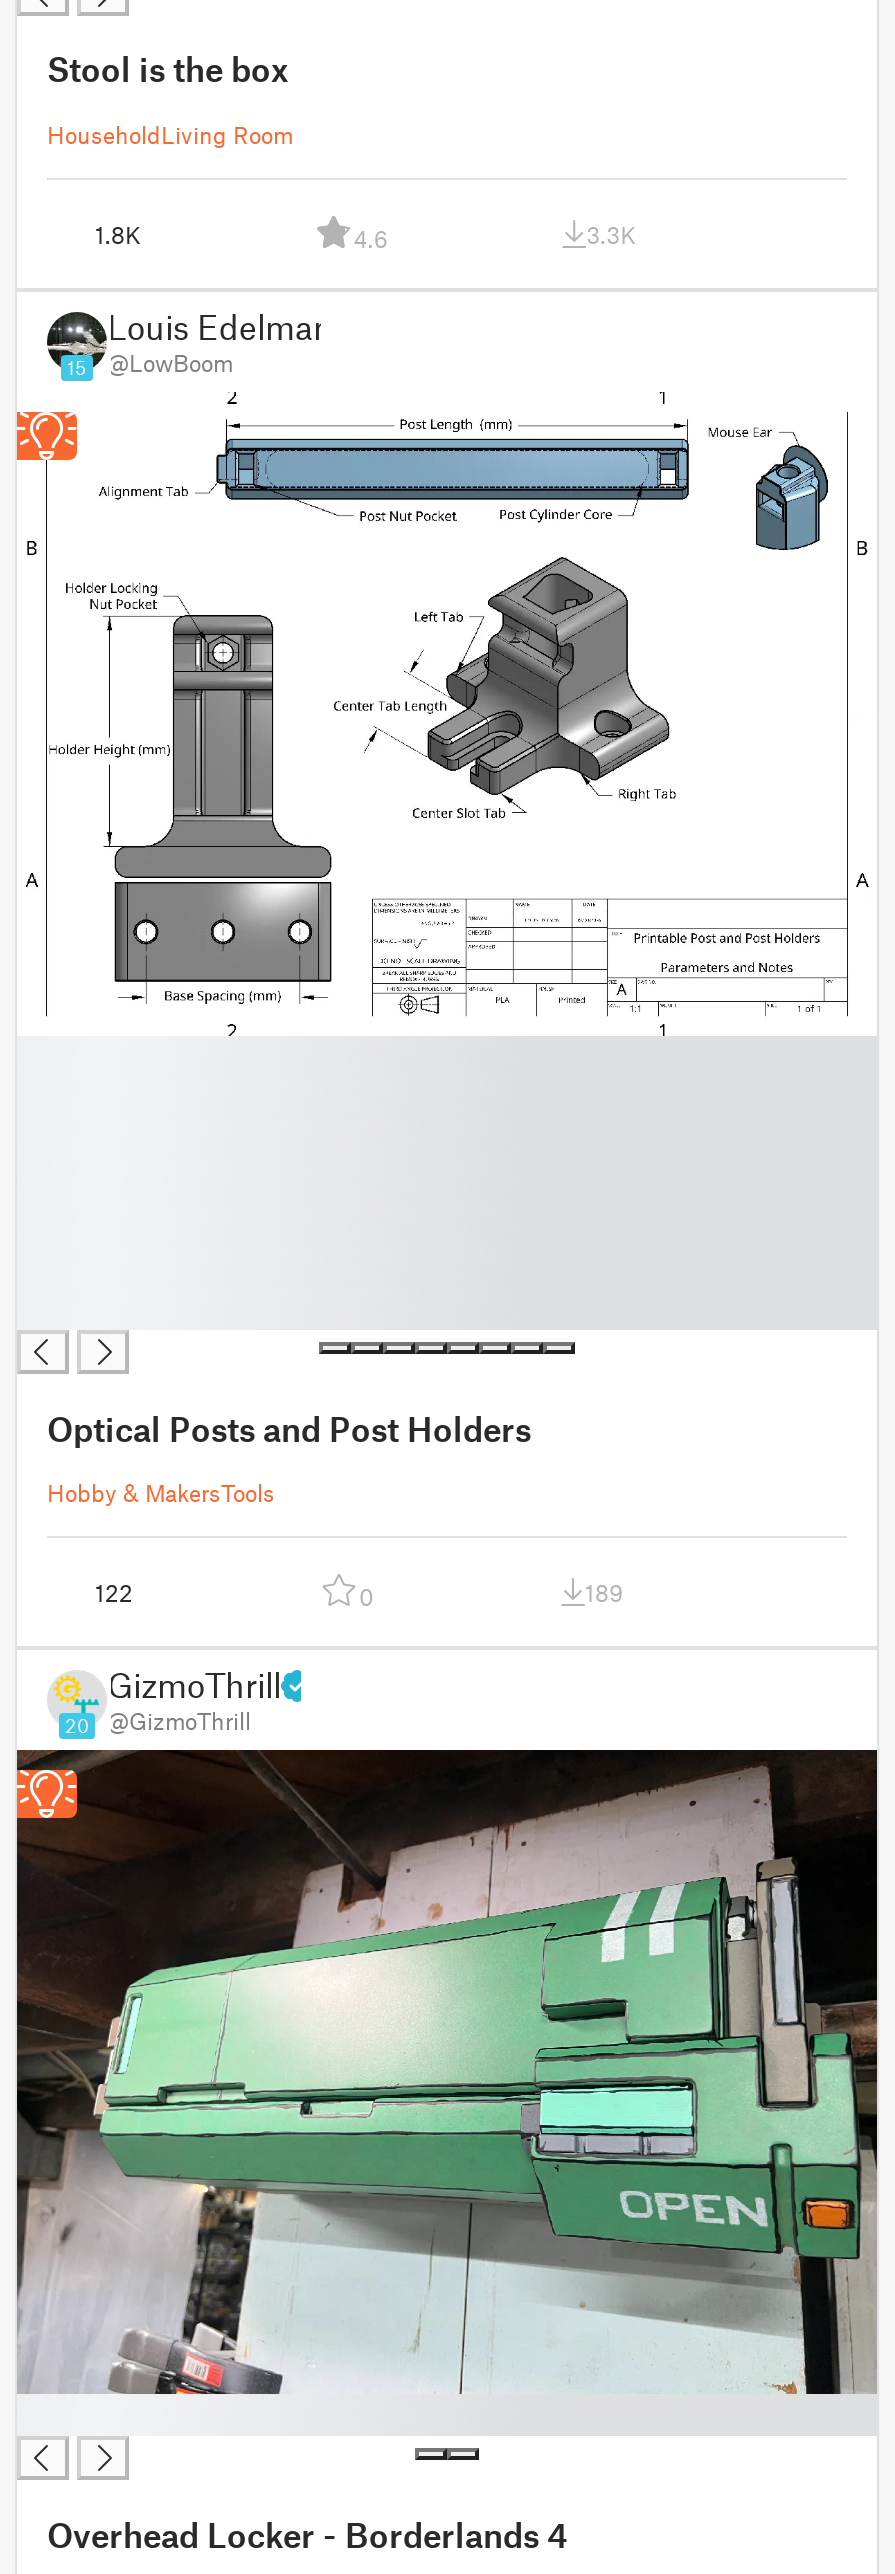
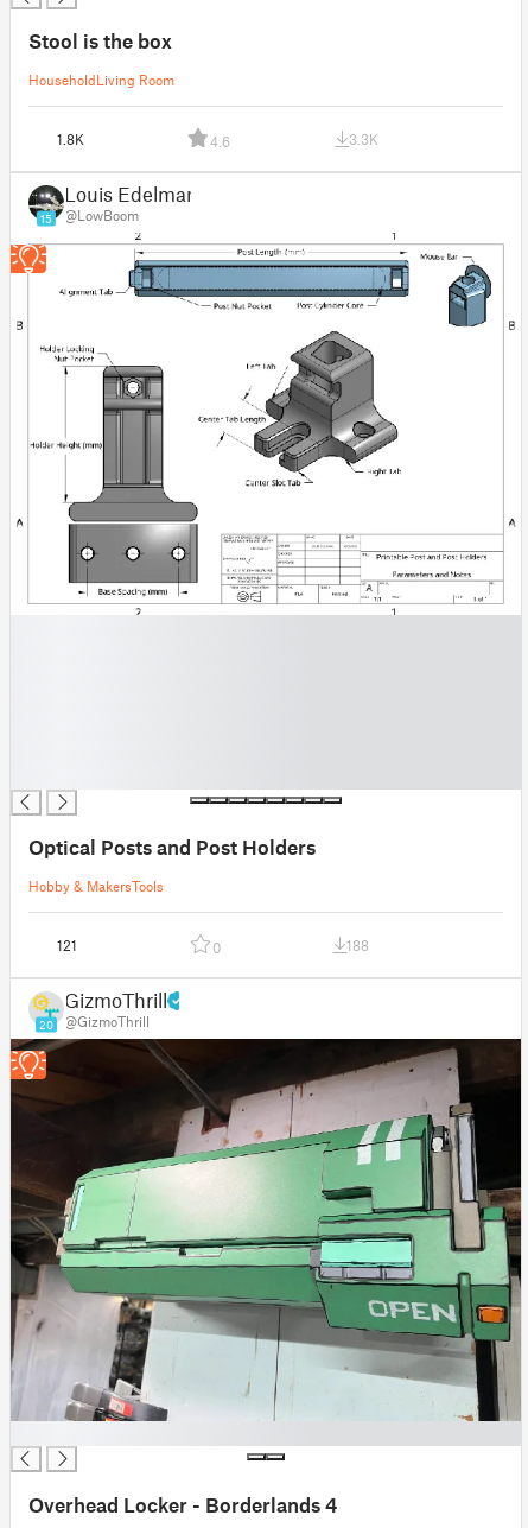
- 122
+ 121

- 189
+ 188
